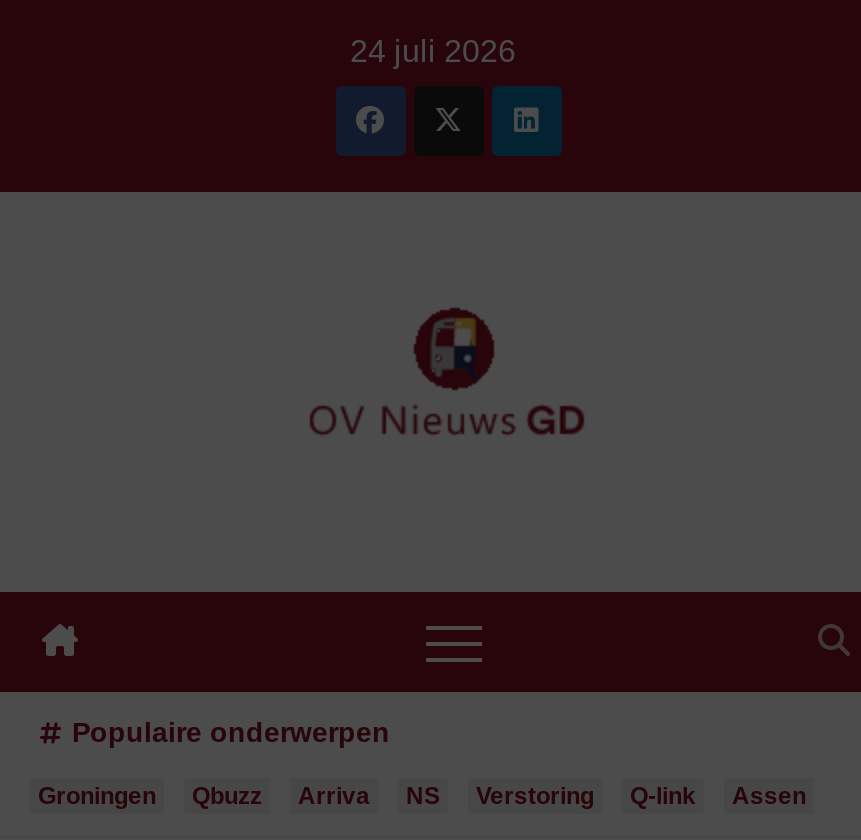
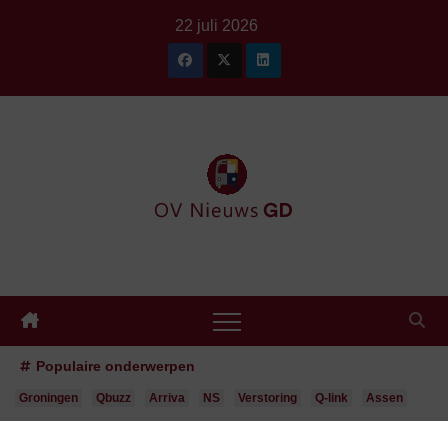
- 24 juli 2026
+ 22 juli 2026
